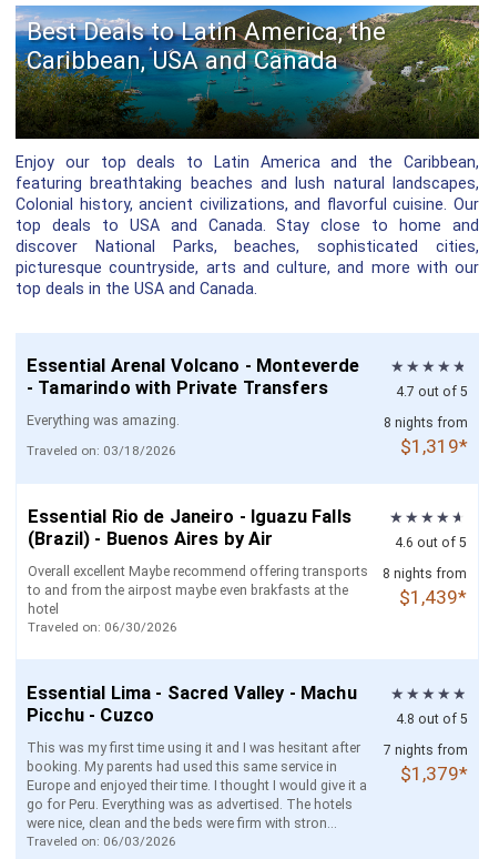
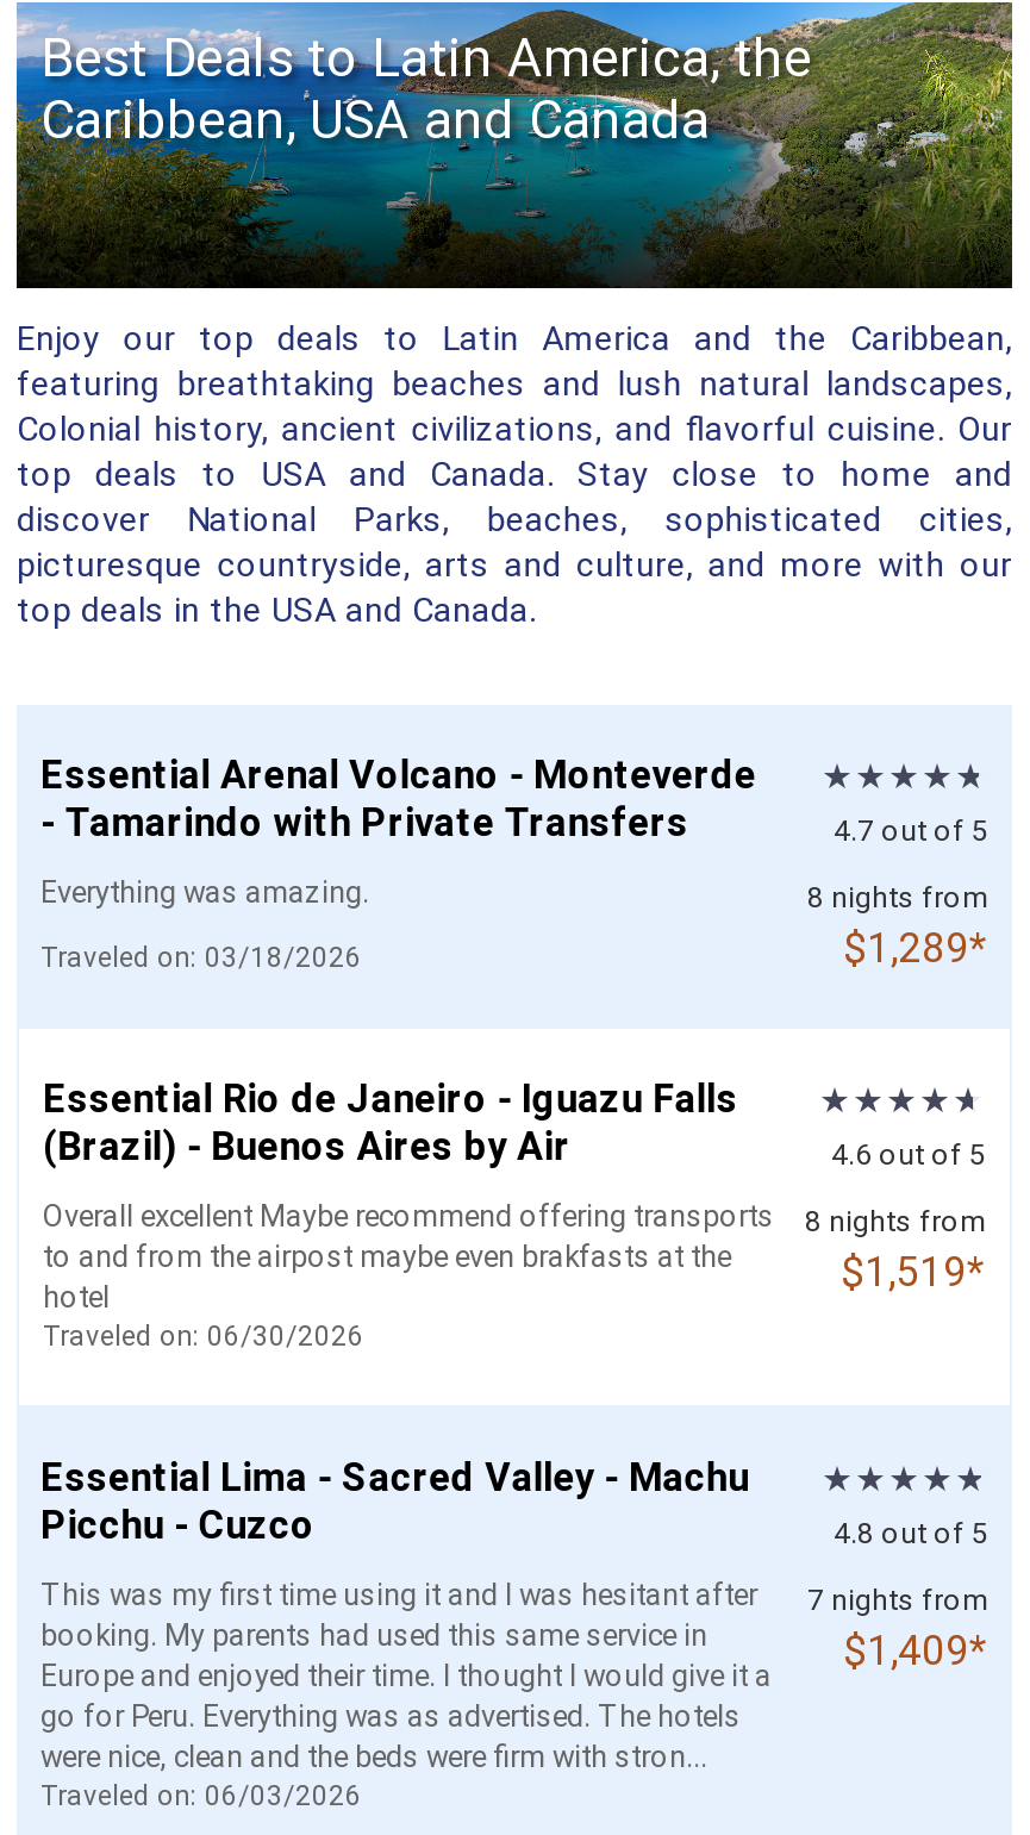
- $1,319*
+ $1,289*

- $1,439*
+ $1,519*

- $1,379*
+ $1,409*
